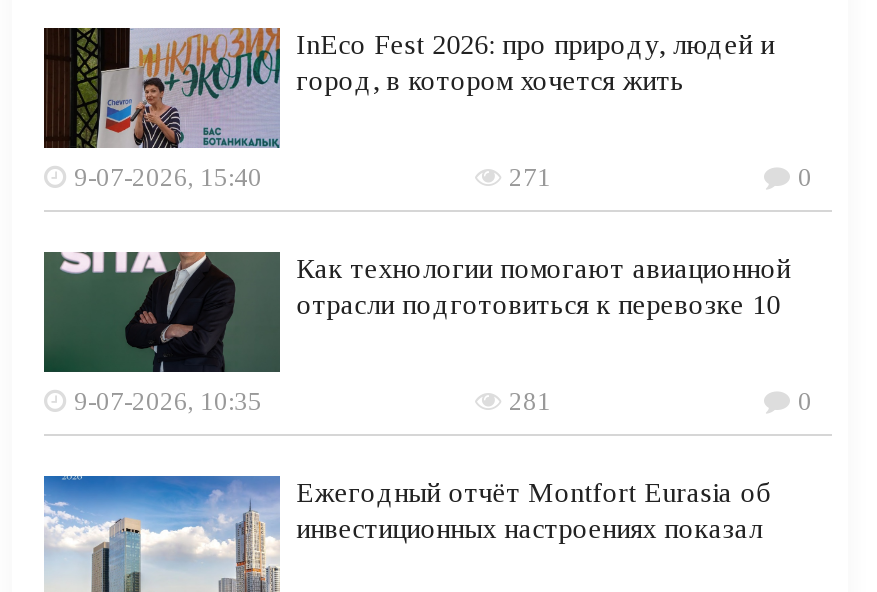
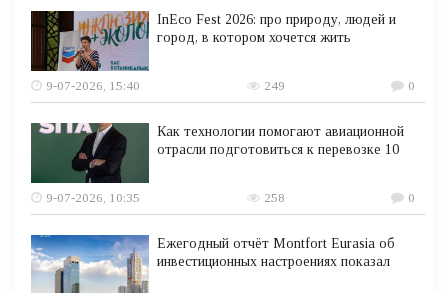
- 271
+ 249

- 281
+ 258
